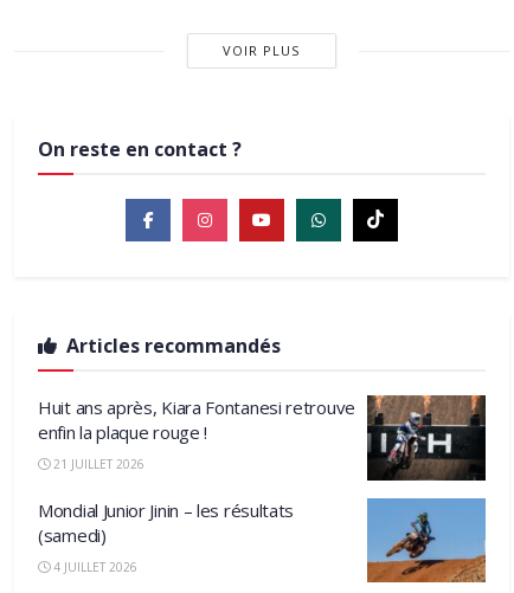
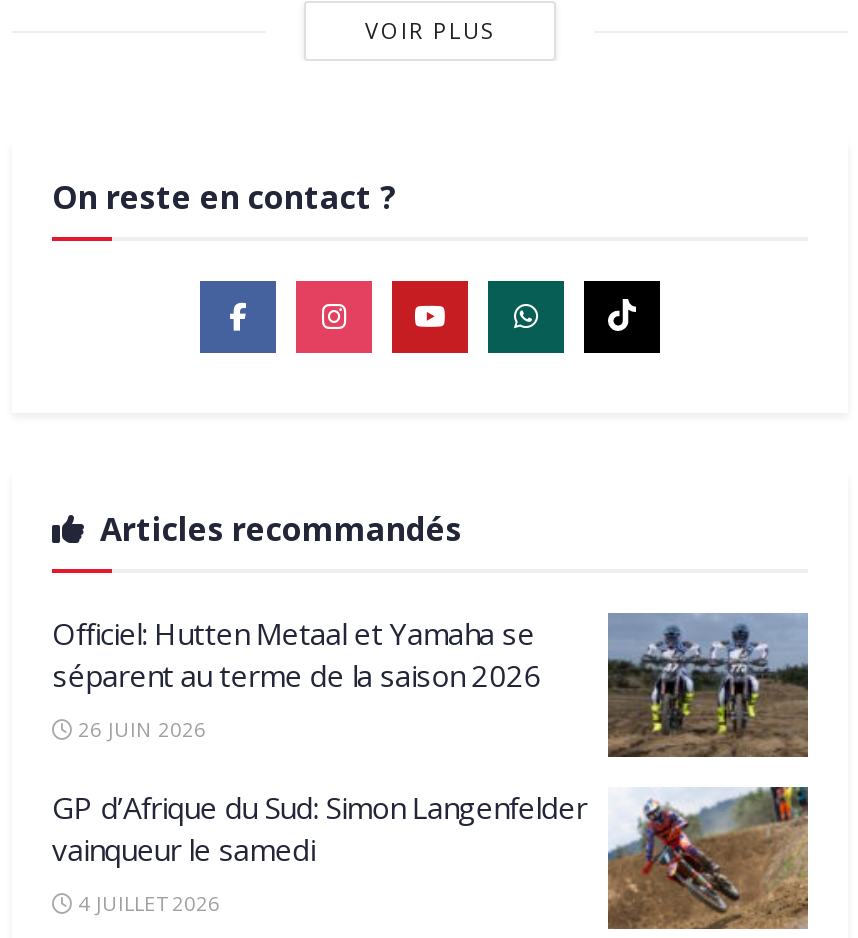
- [image]
- Huit ans après, Kiara Fontanesi retrouve
- enfin la plaque rouge !
+ [image]
+ Officiel: Hutten Metaal et Yamaha se
+ séparent au terme de la saison 2026

- 21 JUILLET 2026
+ 26 JUIN 2026

- Mondial Junior Jinin – les résultats
- (samedi)
+ GP d’Afrique du Sud: Simon Langenfelder
+ vainqueur le samedi

- [image]
+ [image]
